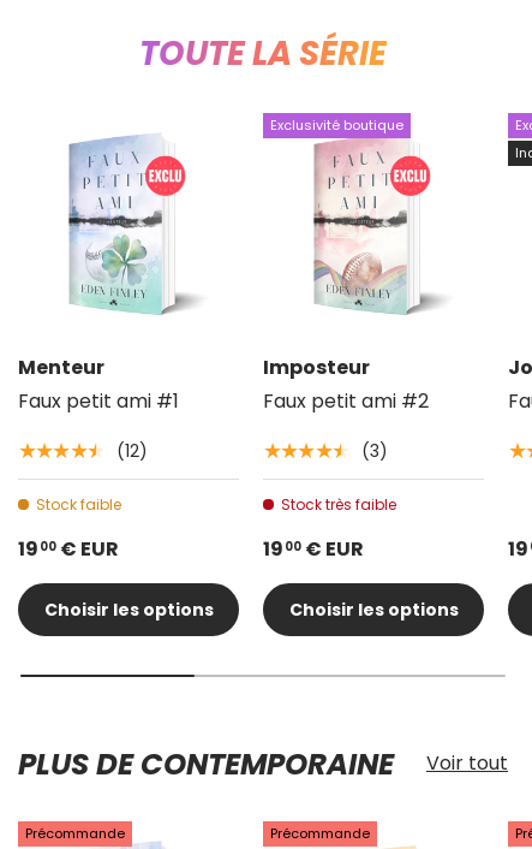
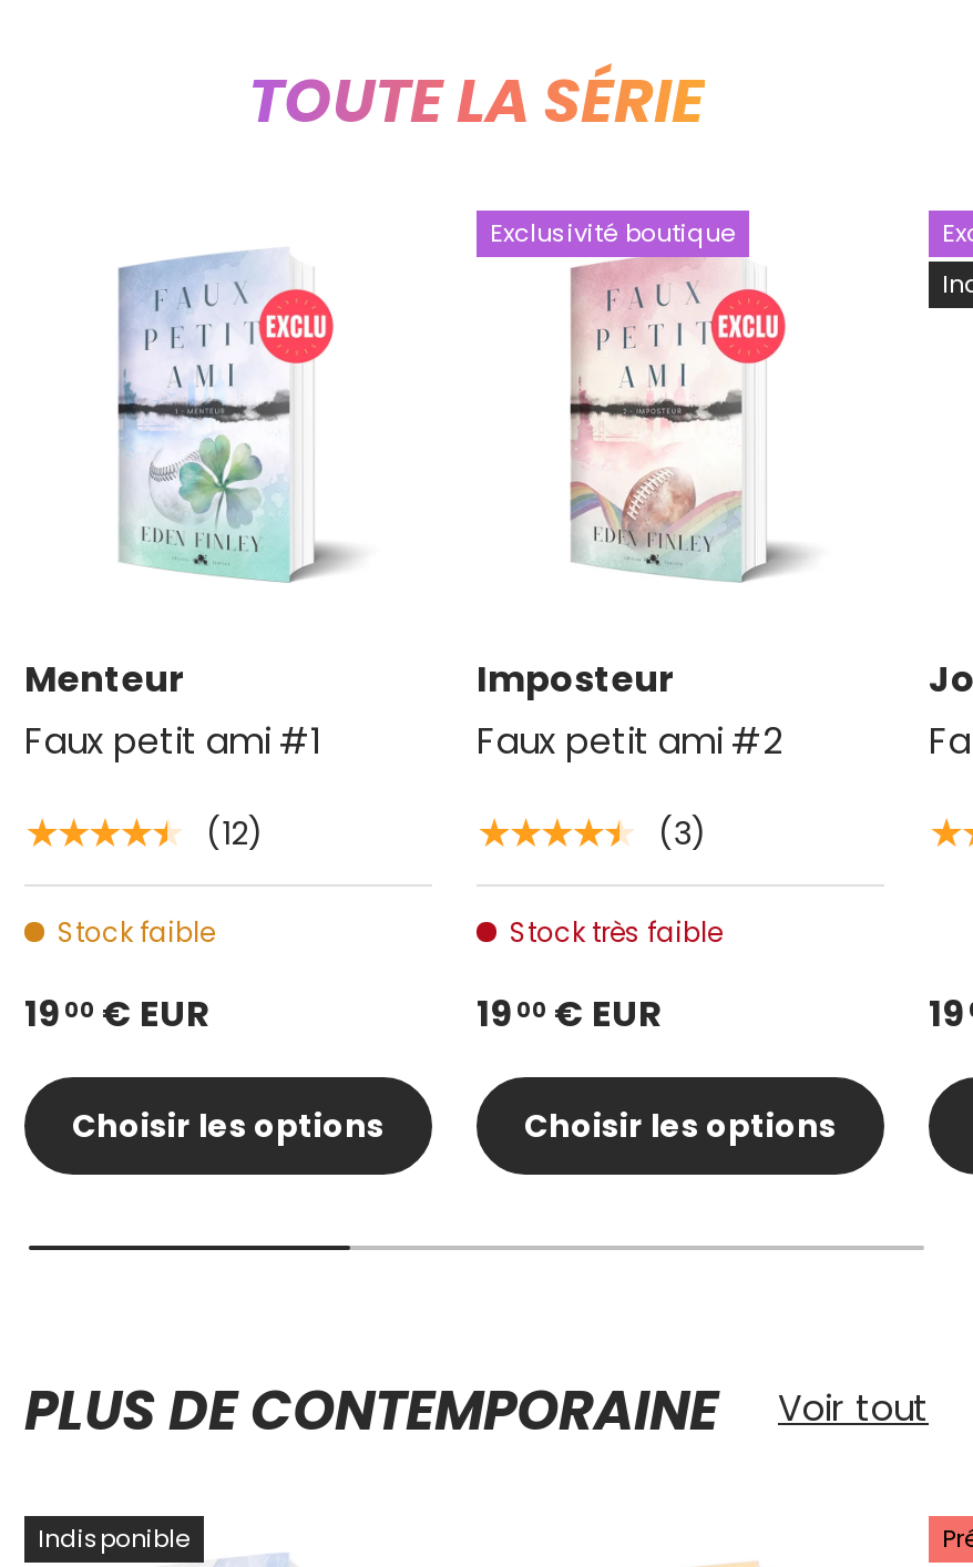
- Précommande
+ Indisponible

- Précommande
